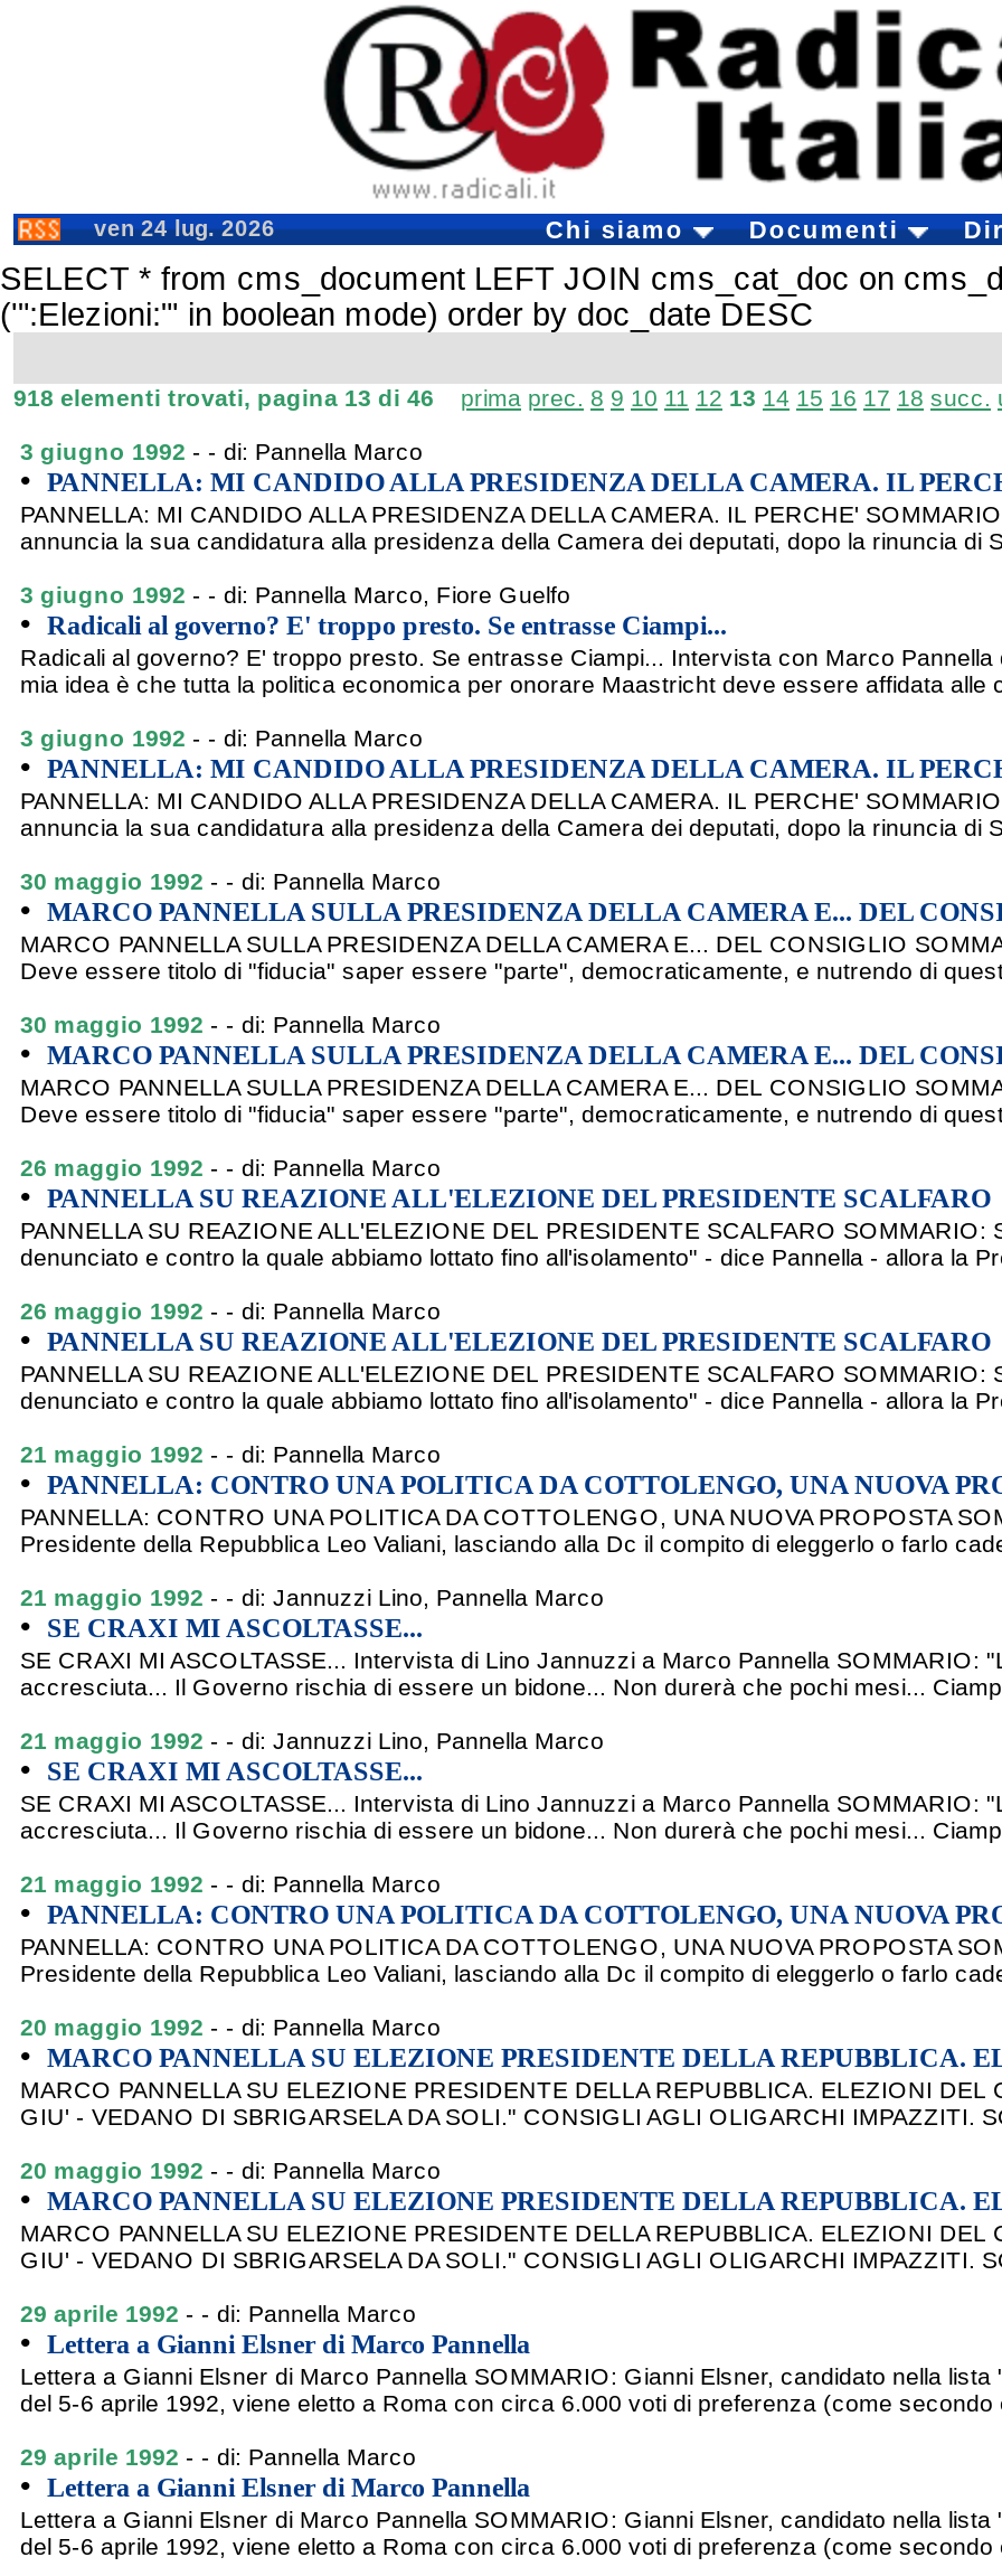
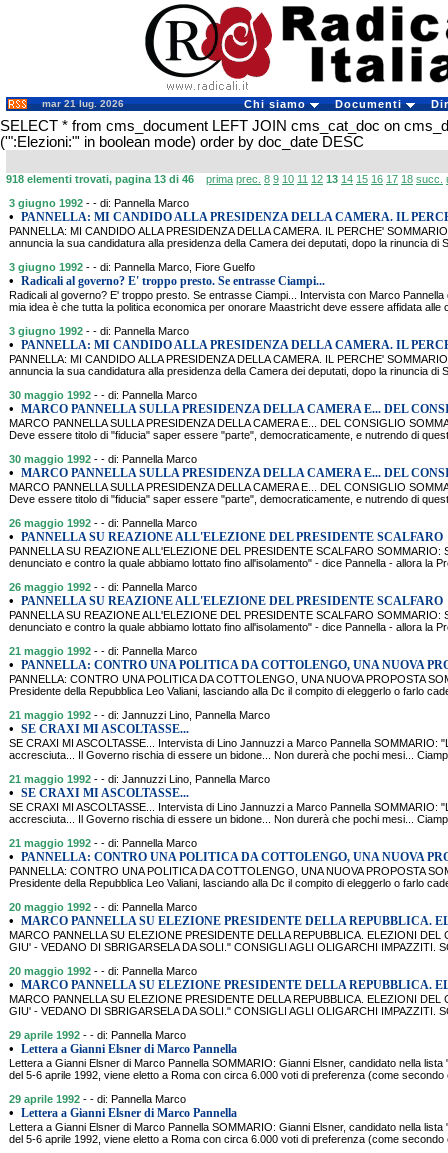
- ven 24 lug. 2026
+ mar 21 lug. 2026
